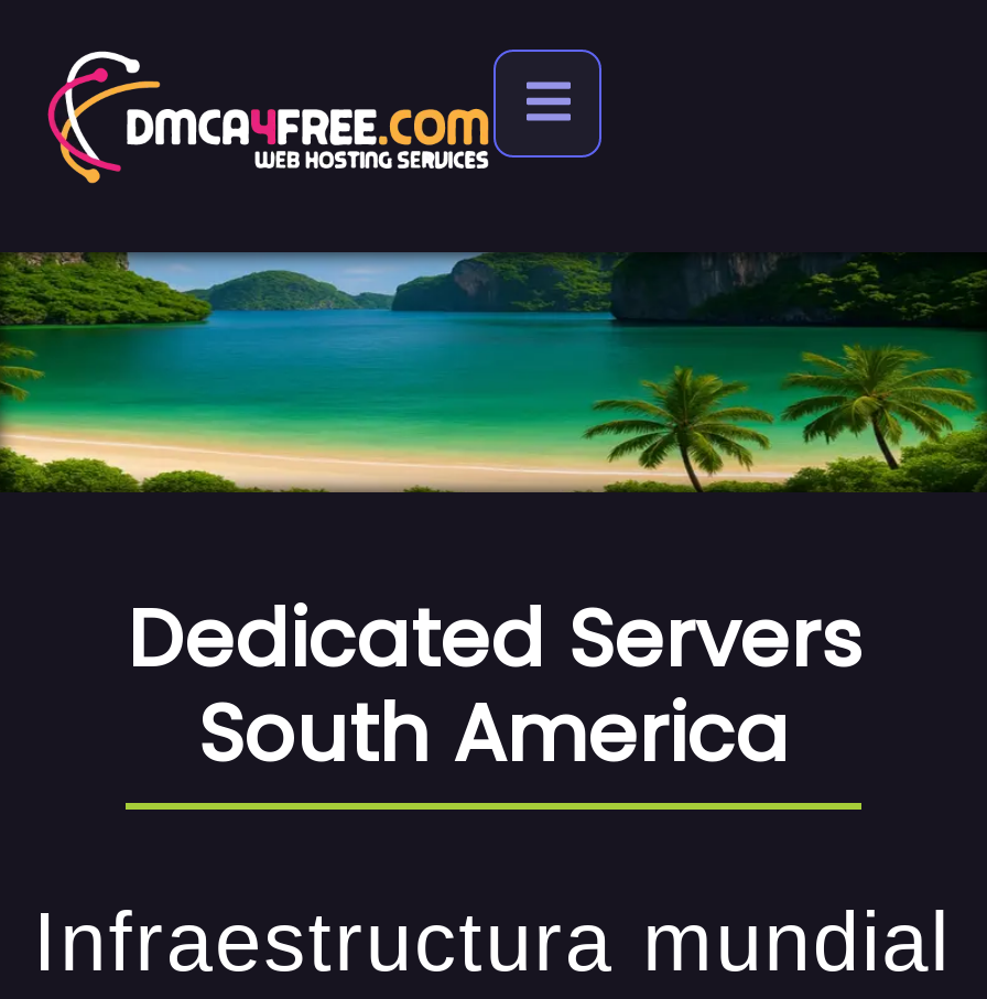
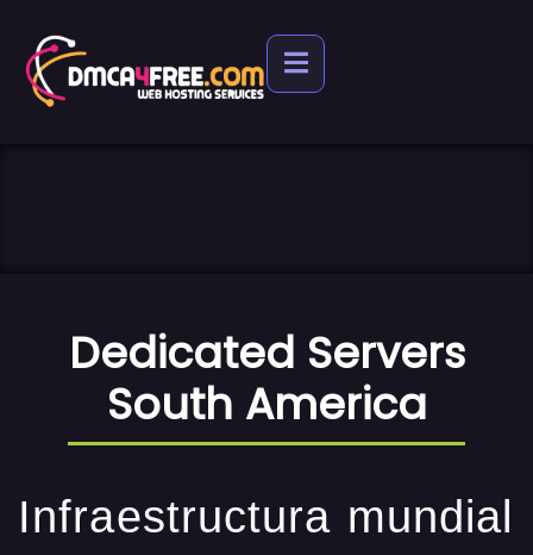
- [image]
